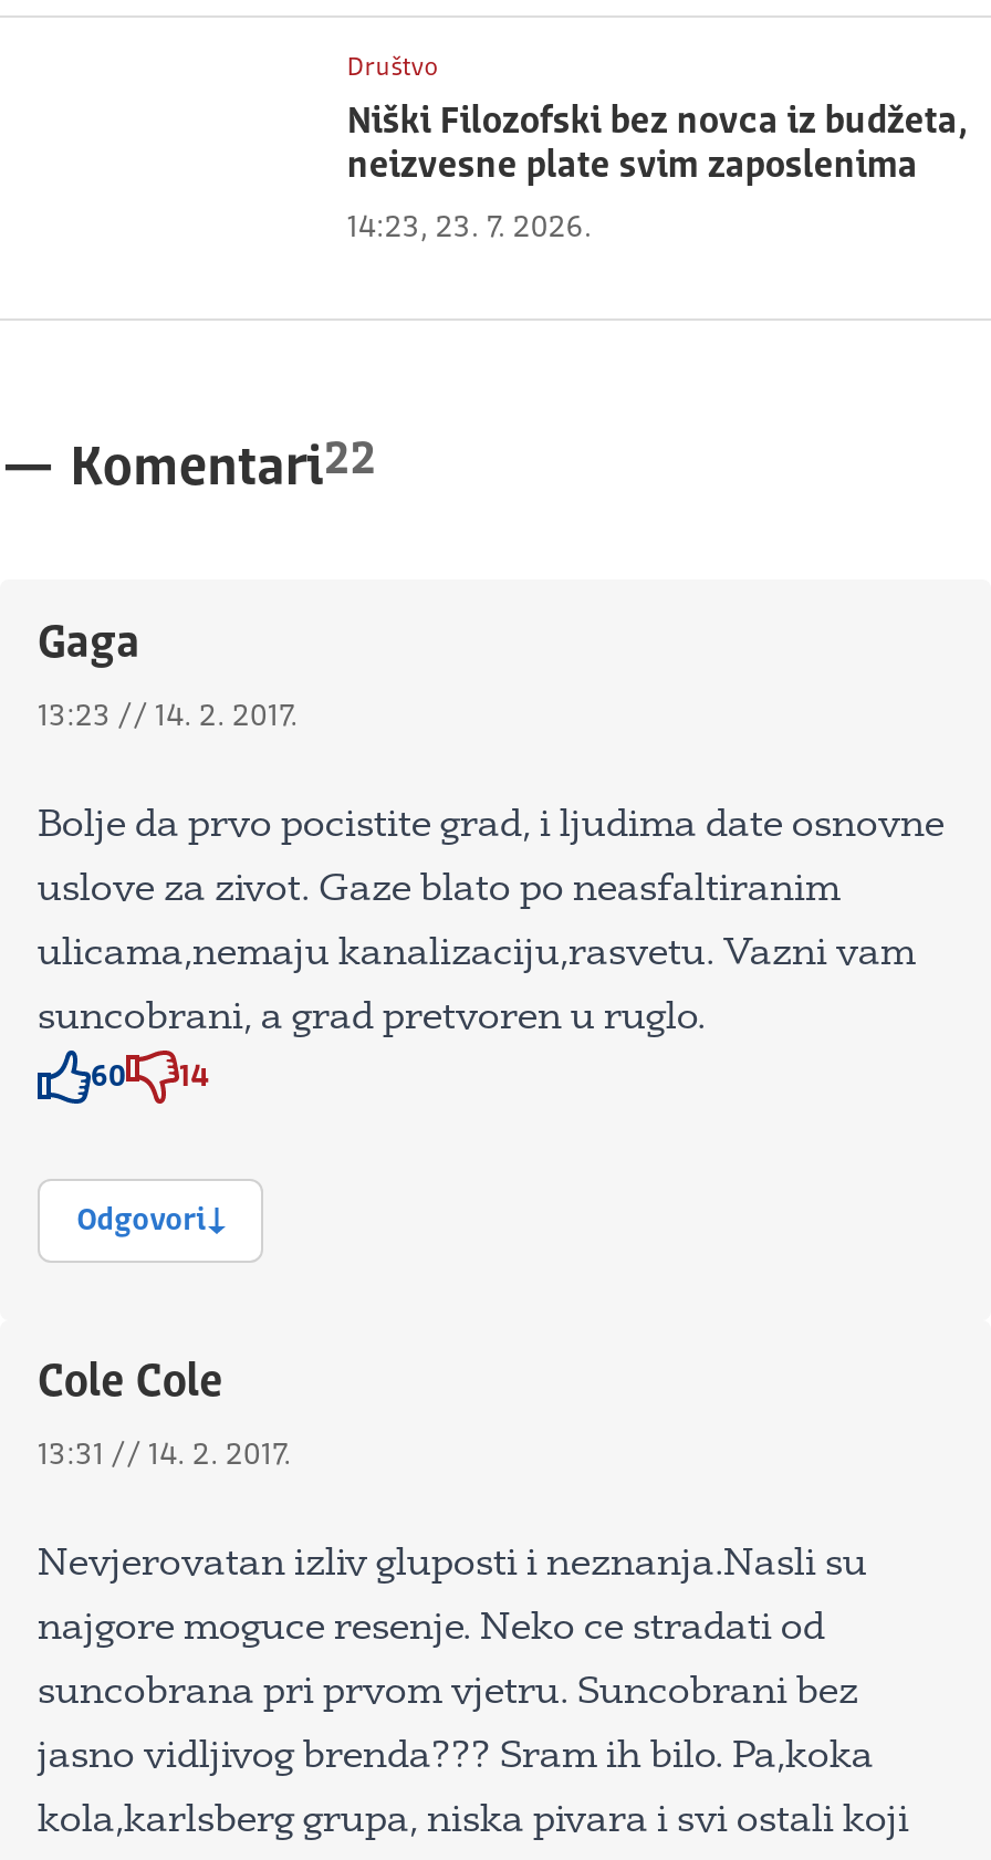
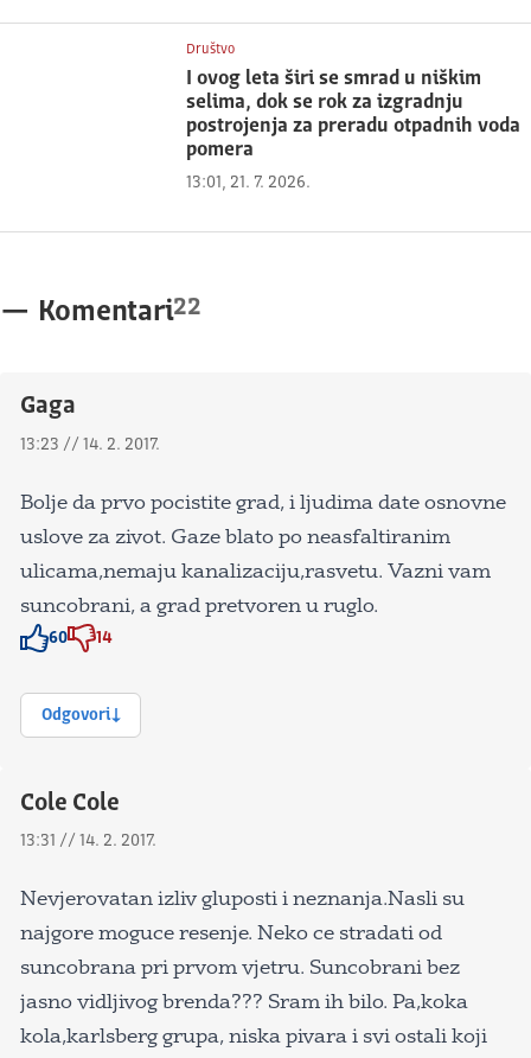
- Niški Filozofski bez novca iz budžeta,
- neizvesne plate svim zaposlenima
+ I ovog leta širi se smrad u niškim
+ selima, dok se rok za izgradnju
+ postrojenja za preradu otpadnih voda
+ pomera

- 14:23, 23. 7. 2026.
+ 13:01, 21. 7. 2026.
